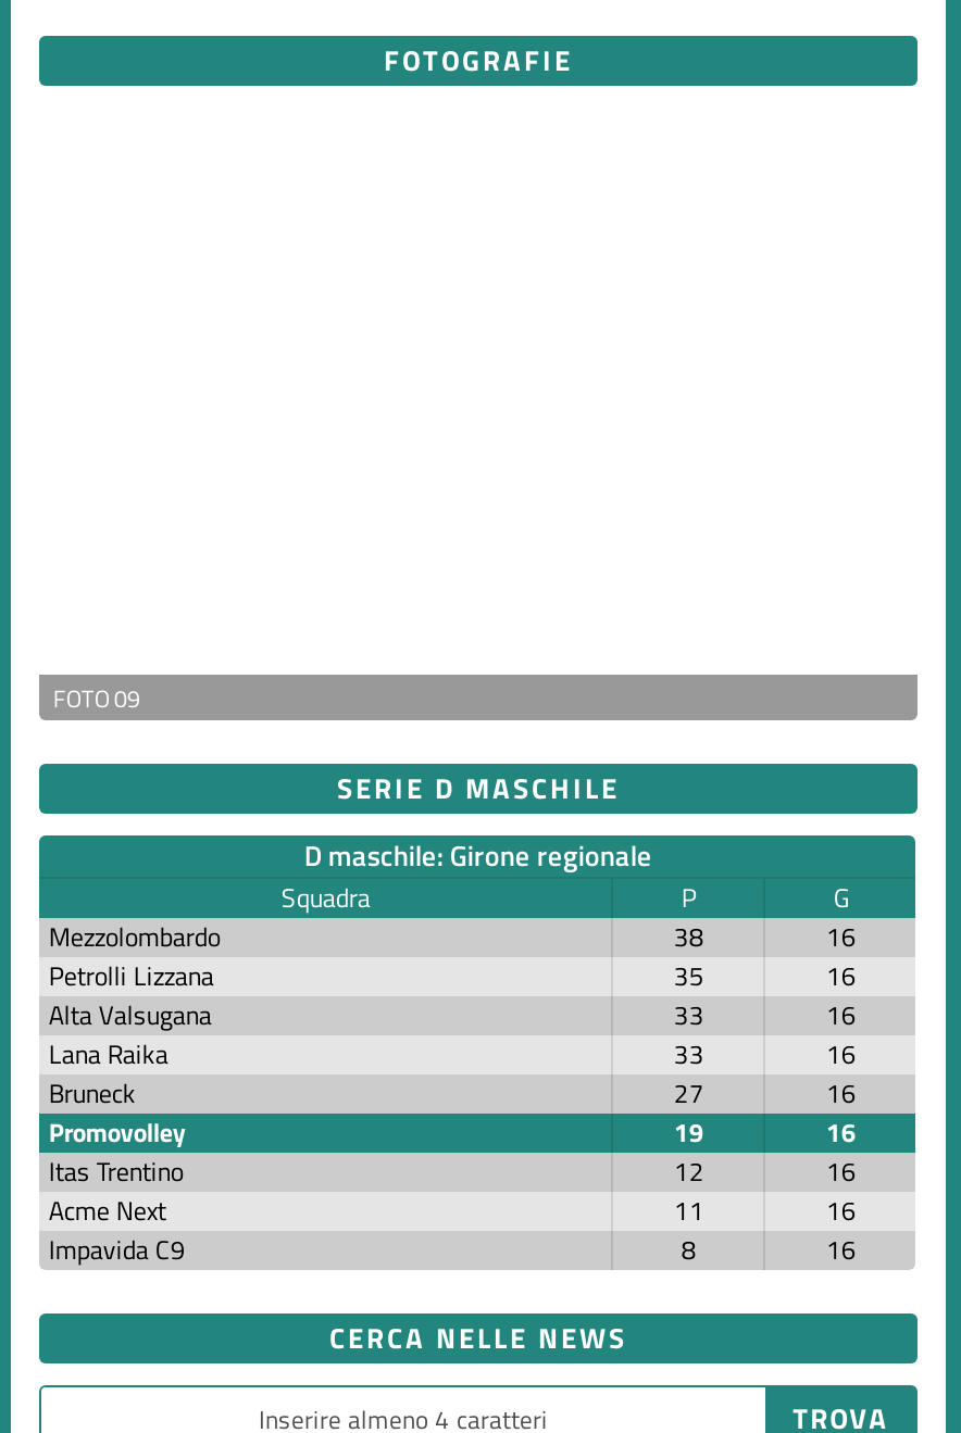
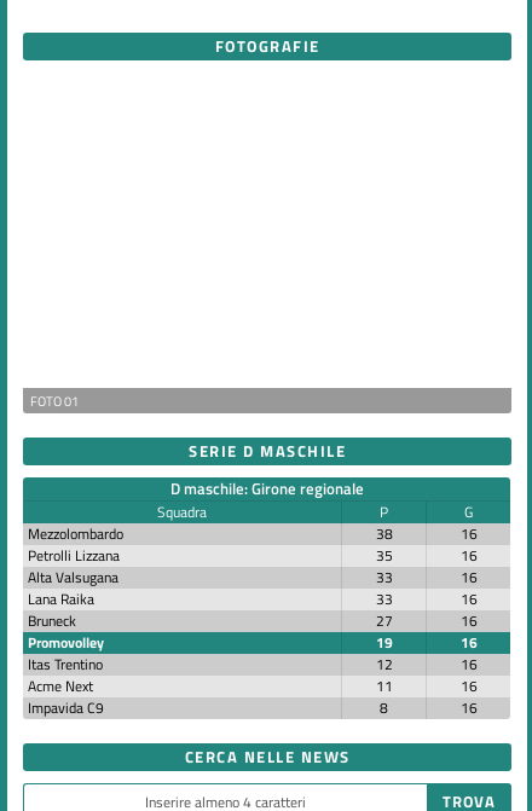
- FOTO 09
+ FOTO 01
